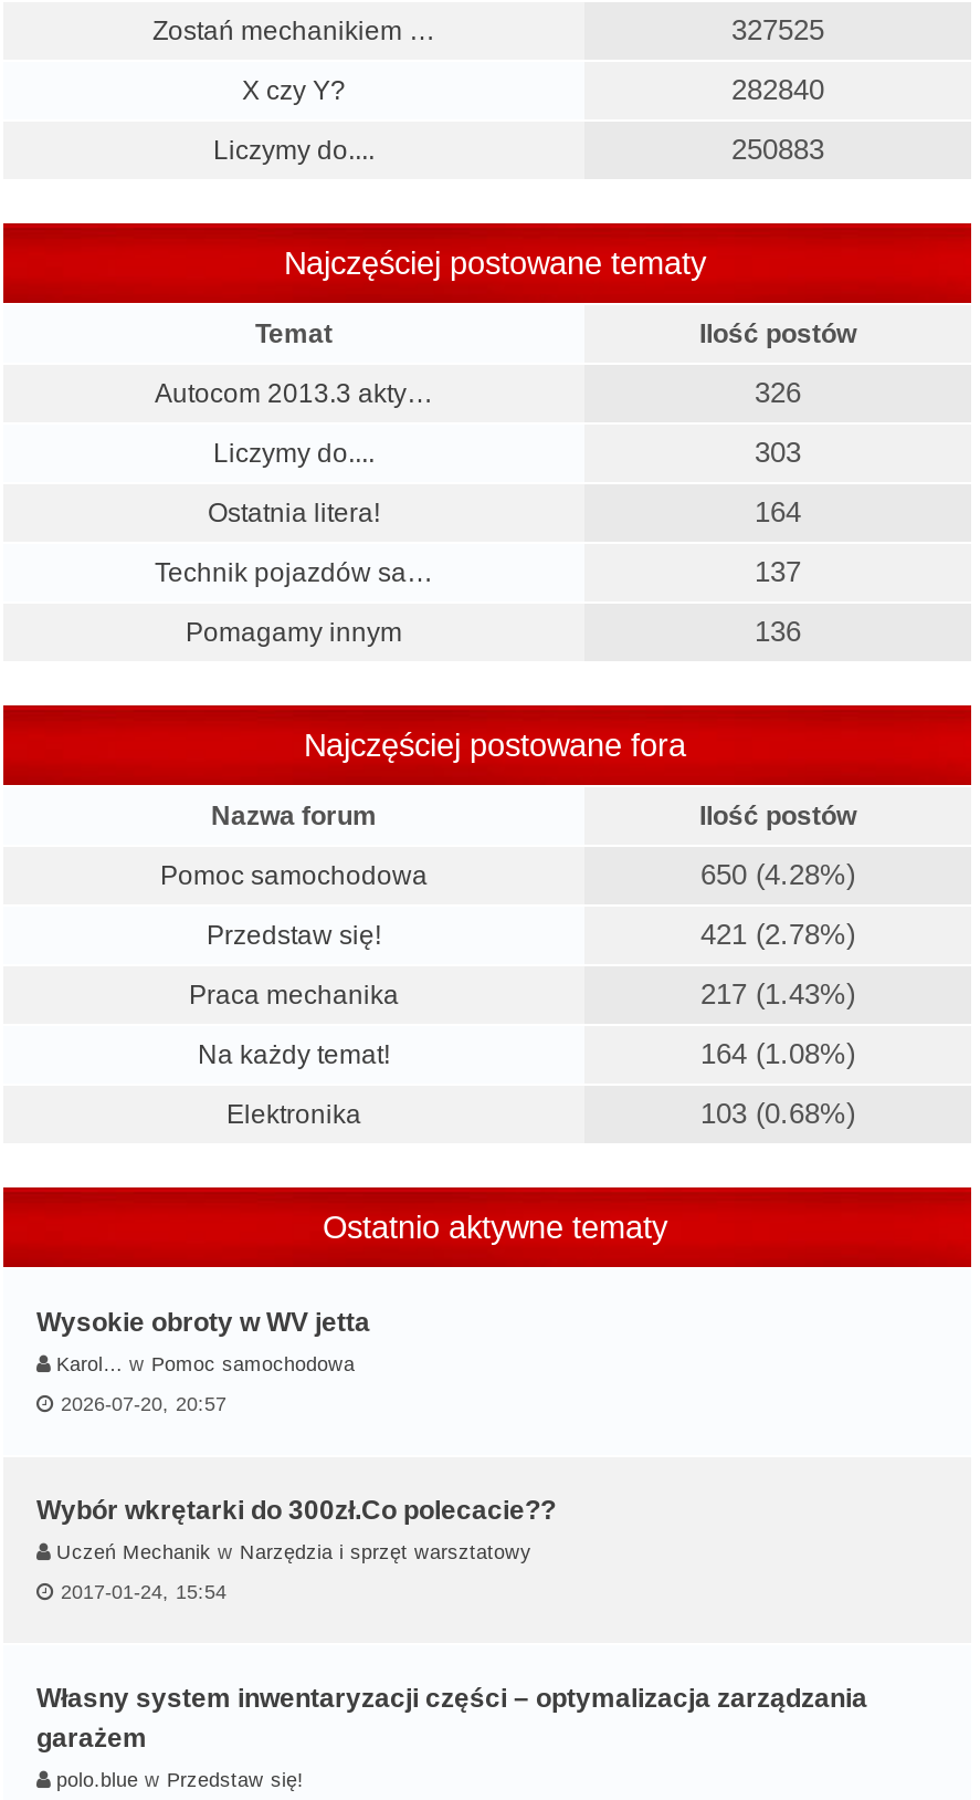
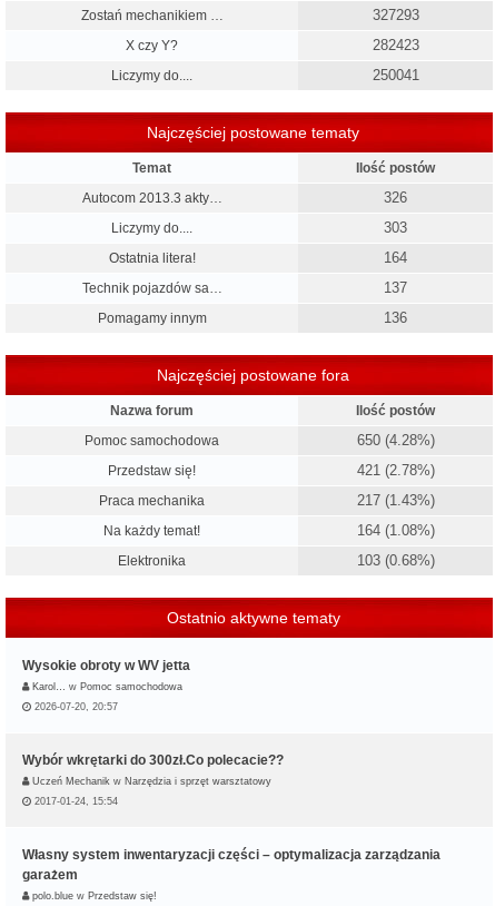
- 327525
+ 327293

- 282840
+ 282423

- 250883
+ 250041
